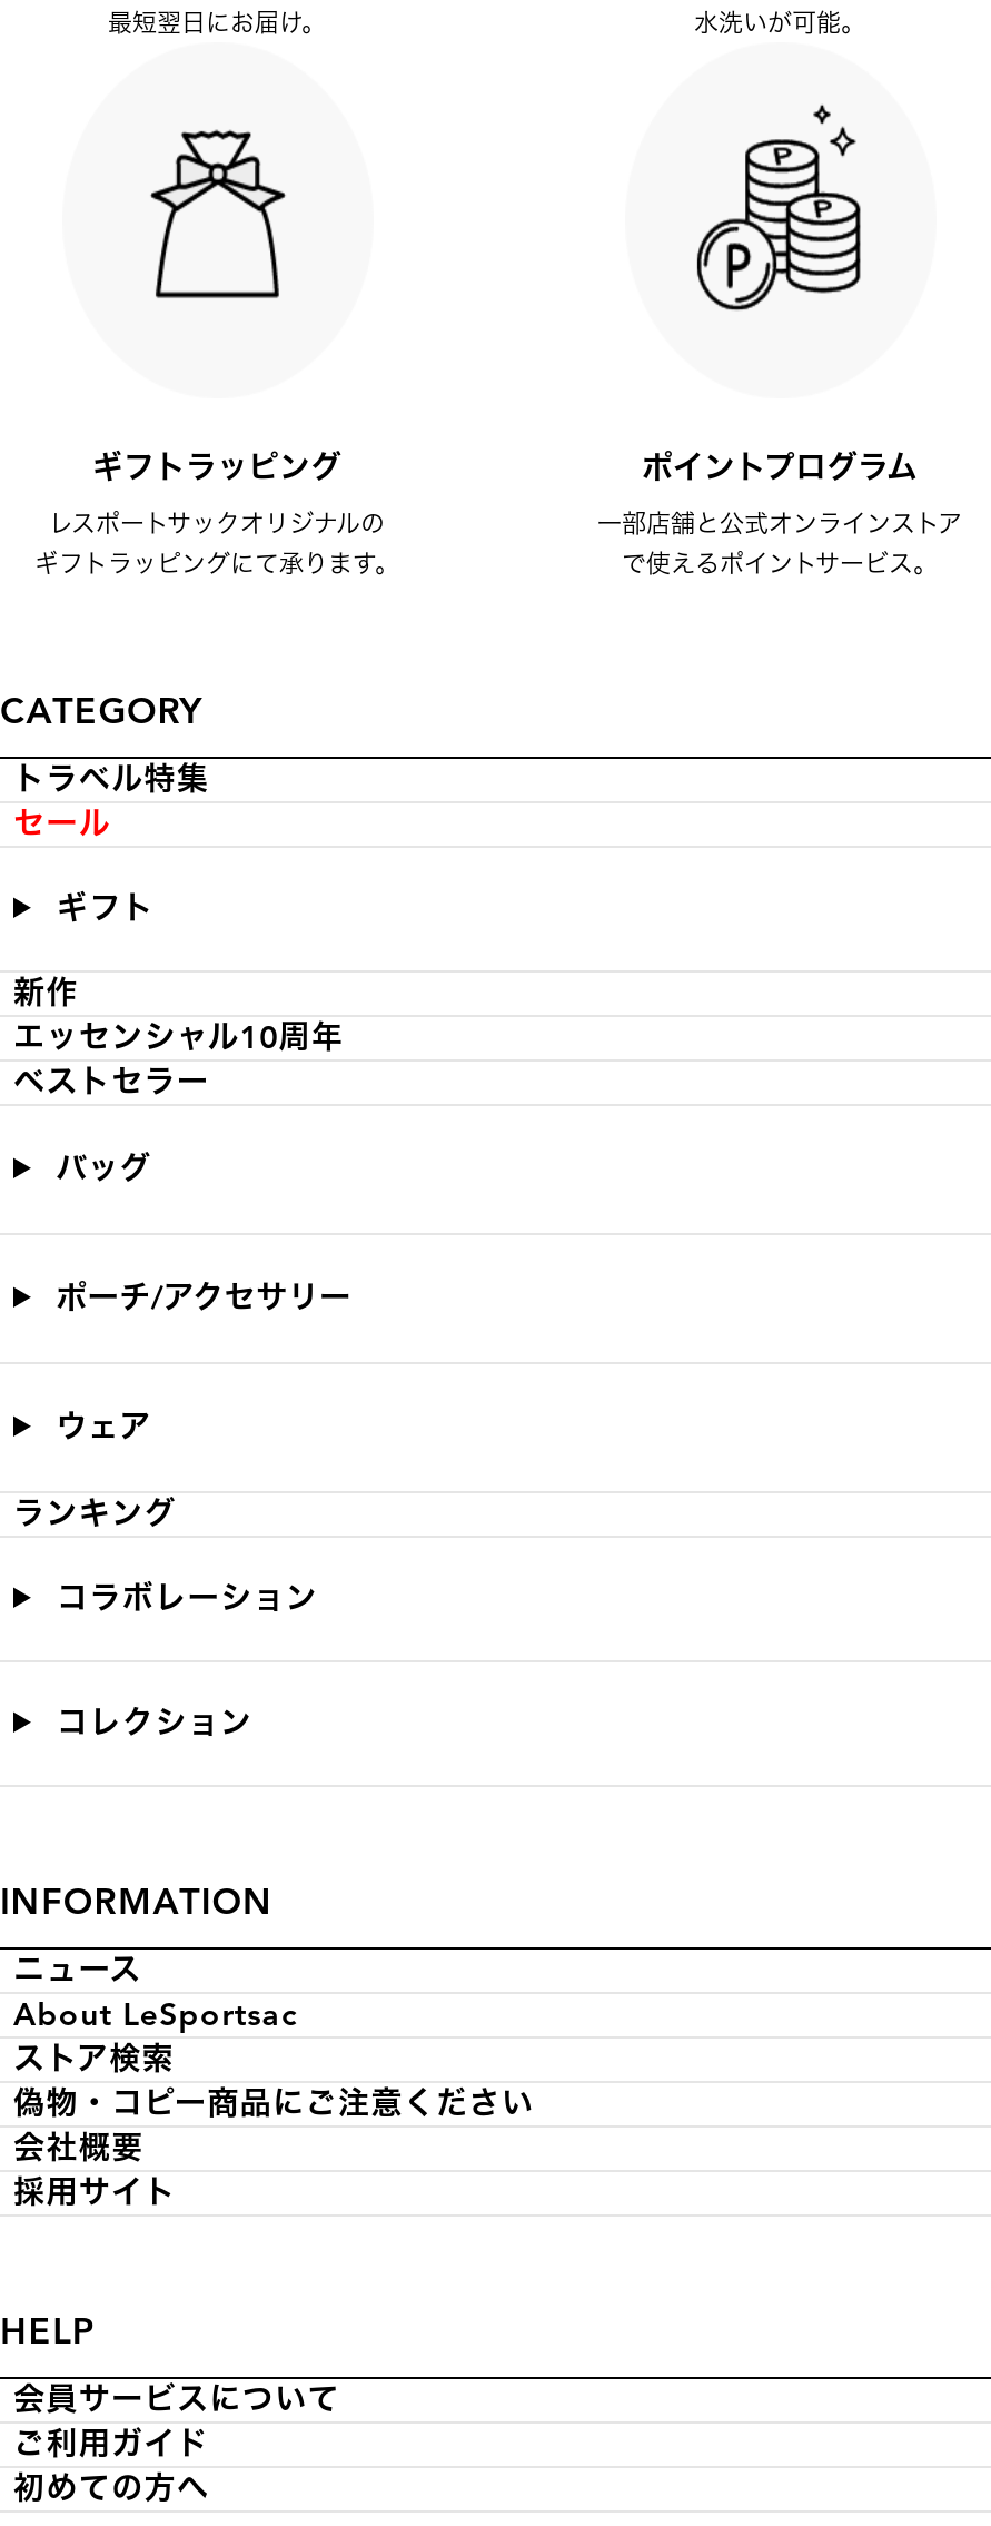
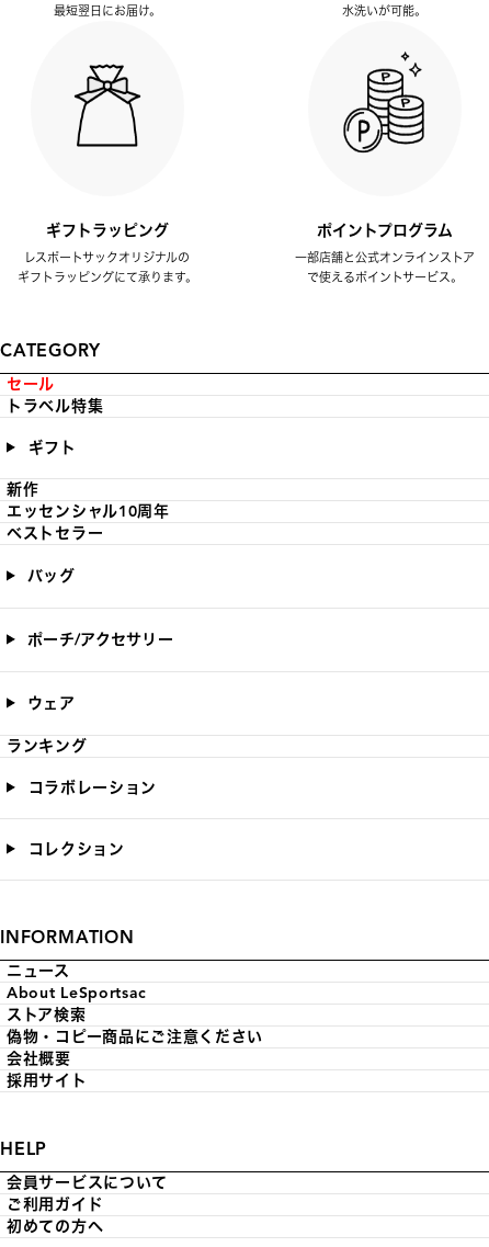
moved down: トラベル特集

moved up: セール
